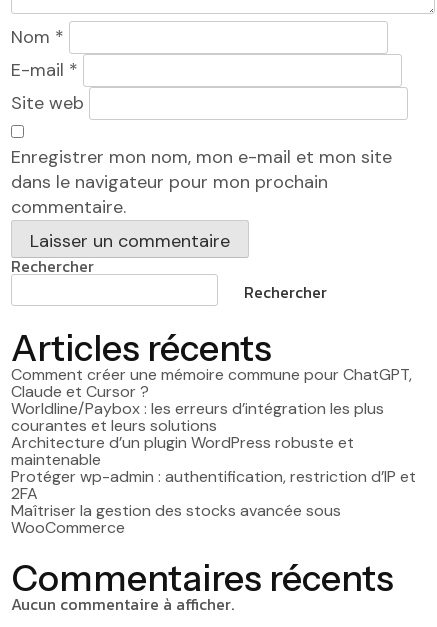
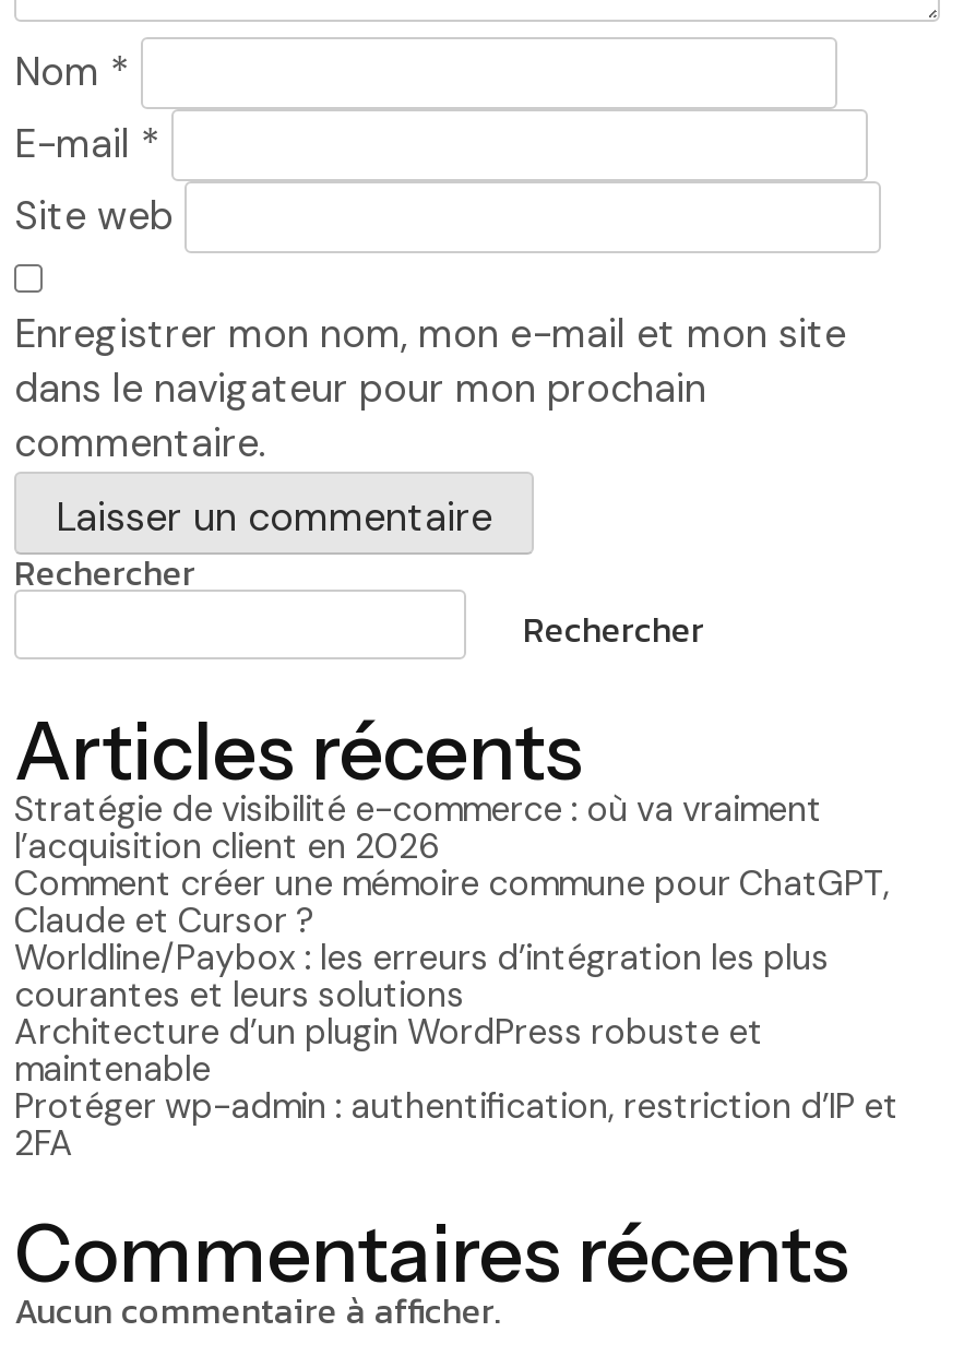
+ Stratégie de visibilité e-commerce : où va vraiment
+ l’acquisition client en 2026

moved down: Comment créer une mémoire commune pour ChatGPT, | Claude et Cursor ? | Worldline/Paybox : les erreurs d’intégration les plus | courantes et leurs solutions | Architecture d’un plugin WordPress robuste et | maintenable | Protéger wp-admin : authentification, restriction d’IP et | 2FA

- Maîtriser la gestion des stocks avancée sous
- WooCommerce
